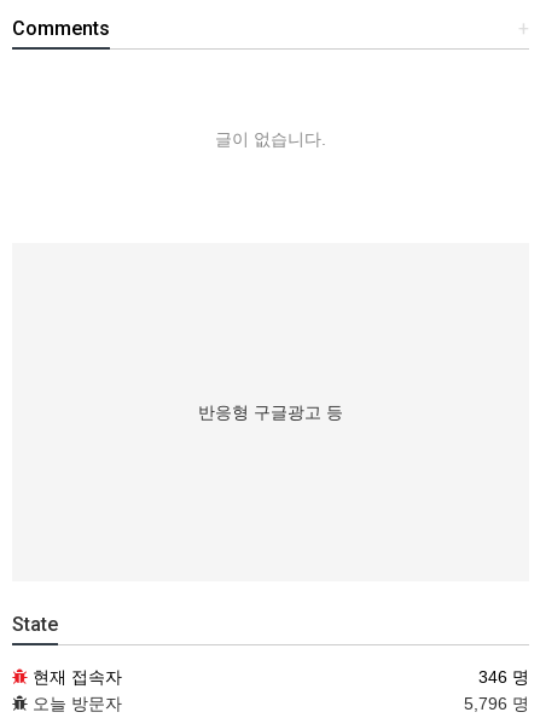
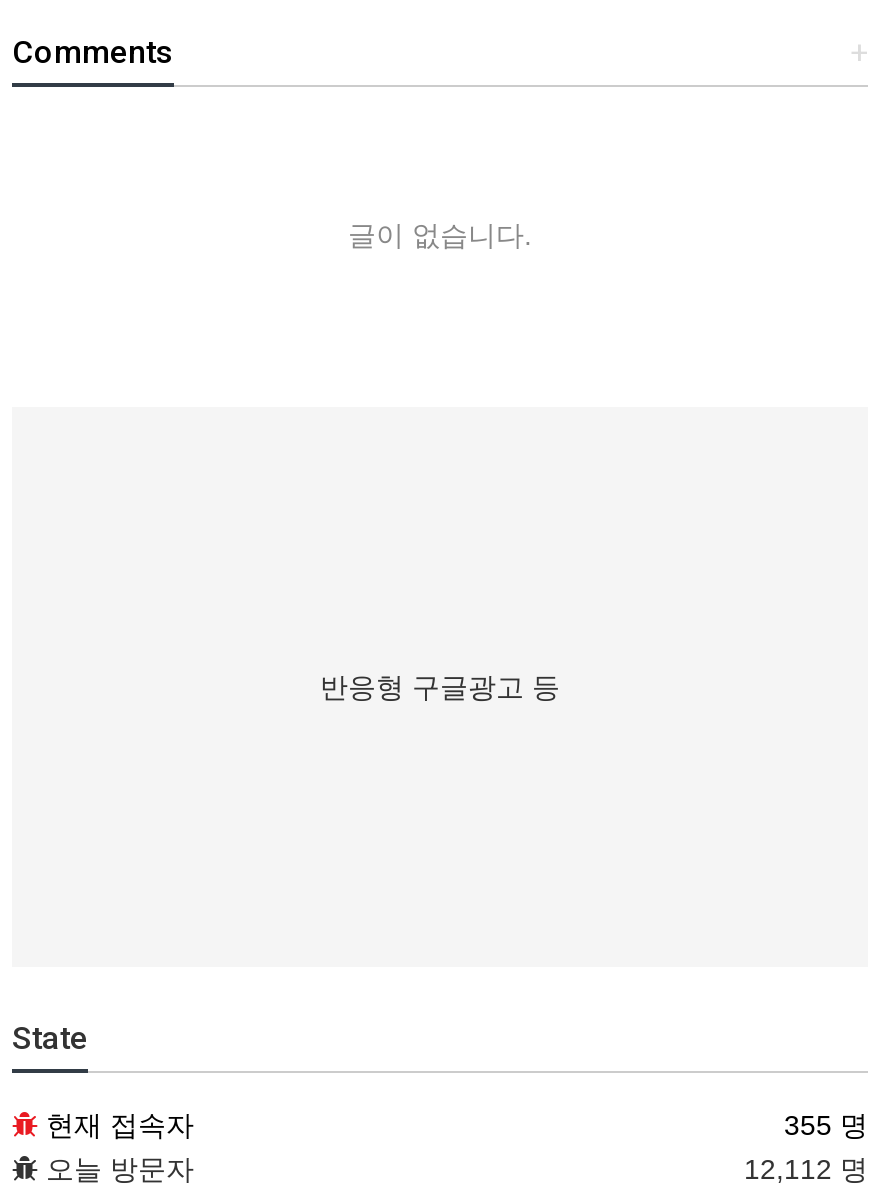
- 346 명
+ 355 명

- 5,796 명
+ 12,112 명
